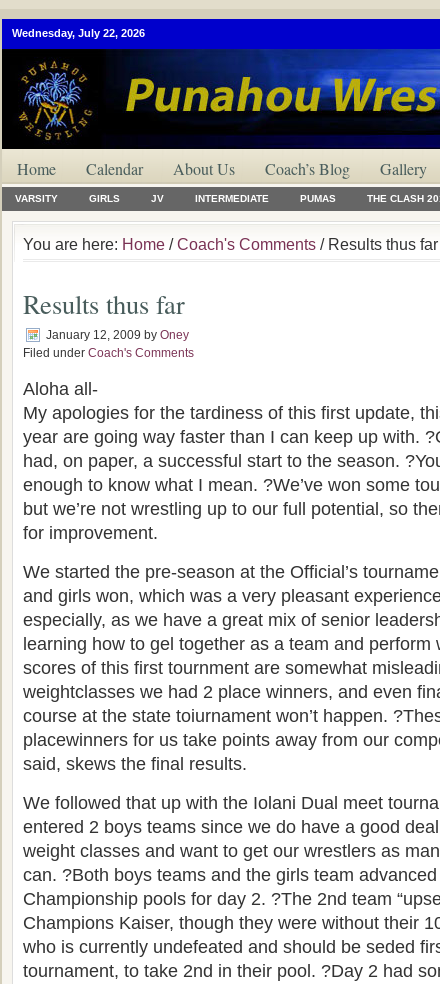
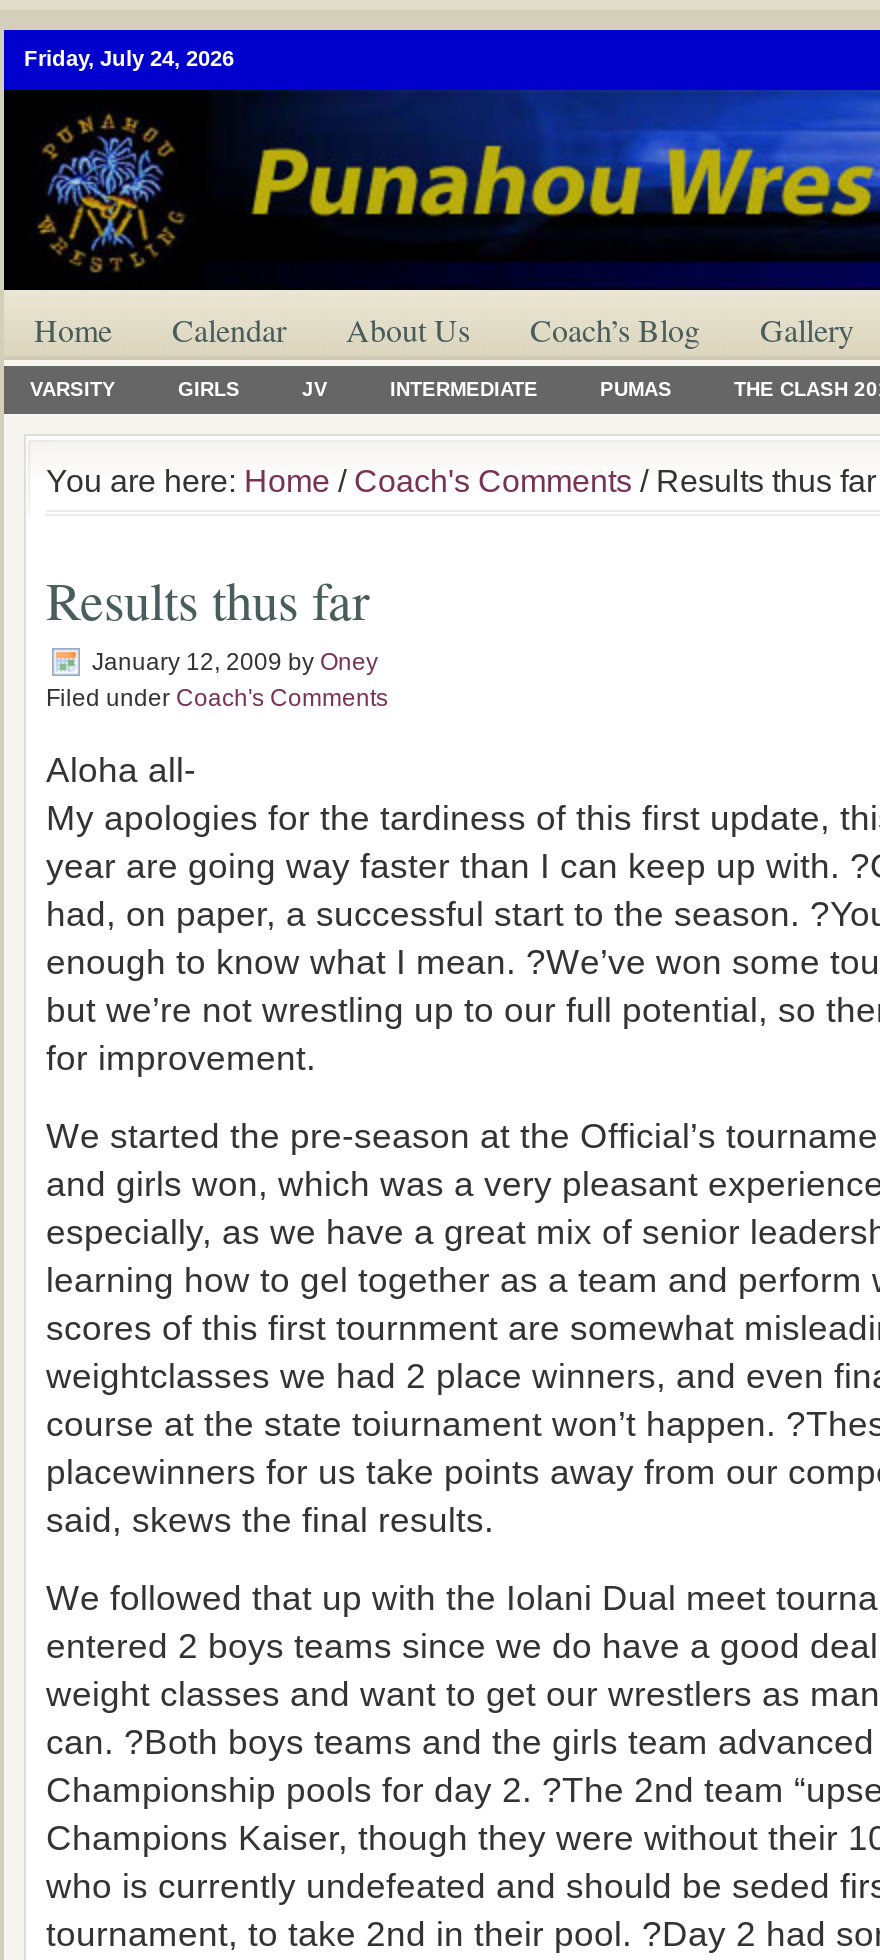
- Wednesday, July 22, 2026
+ Friday, July 24, 2026
